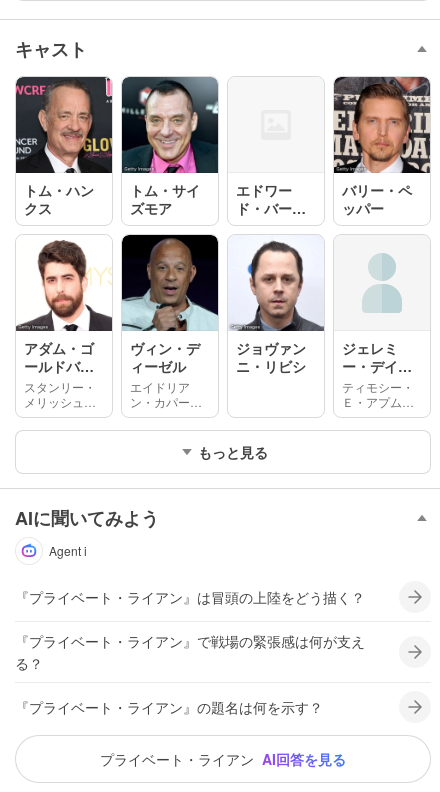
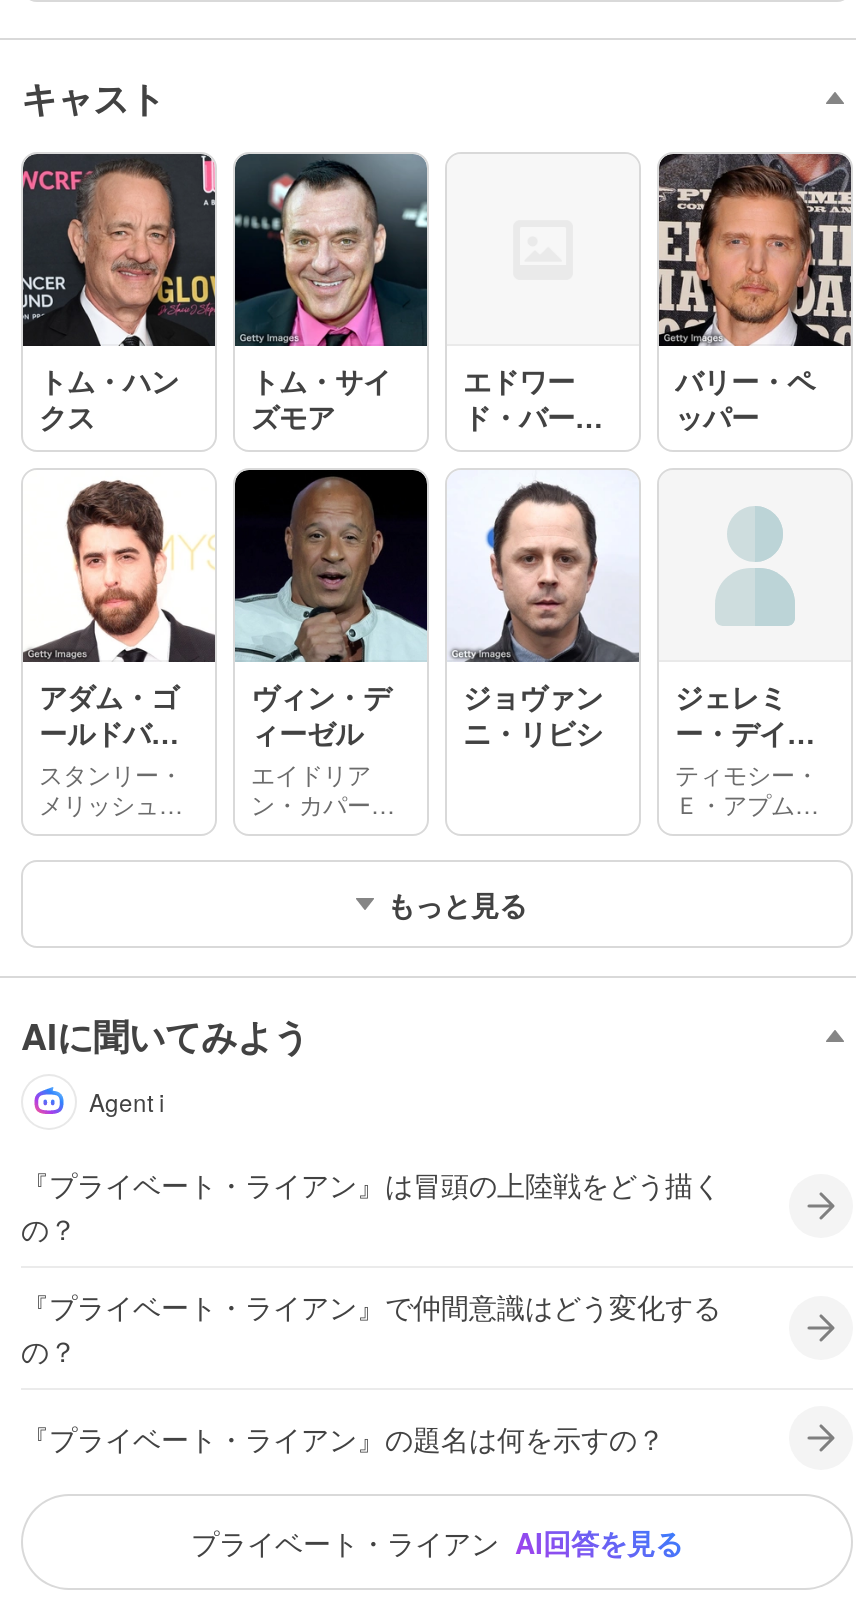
- 『プライベート・ライアン』は冒頭の上陸をどう描く？
+ 『プライベート・ライアン』は冒頭の上陸戦をどう描く
+ の？

- 『プライベート・ライアン』で戦場の緊張感は何が支え
- る？
+ 『プライベート・ライアン』で仲間意識はどう変化する
+ の？

- 『プライベート・ライアン』の題名は何を示す？
+ 『プライベート・ライアン』の題名は何を示すの？
